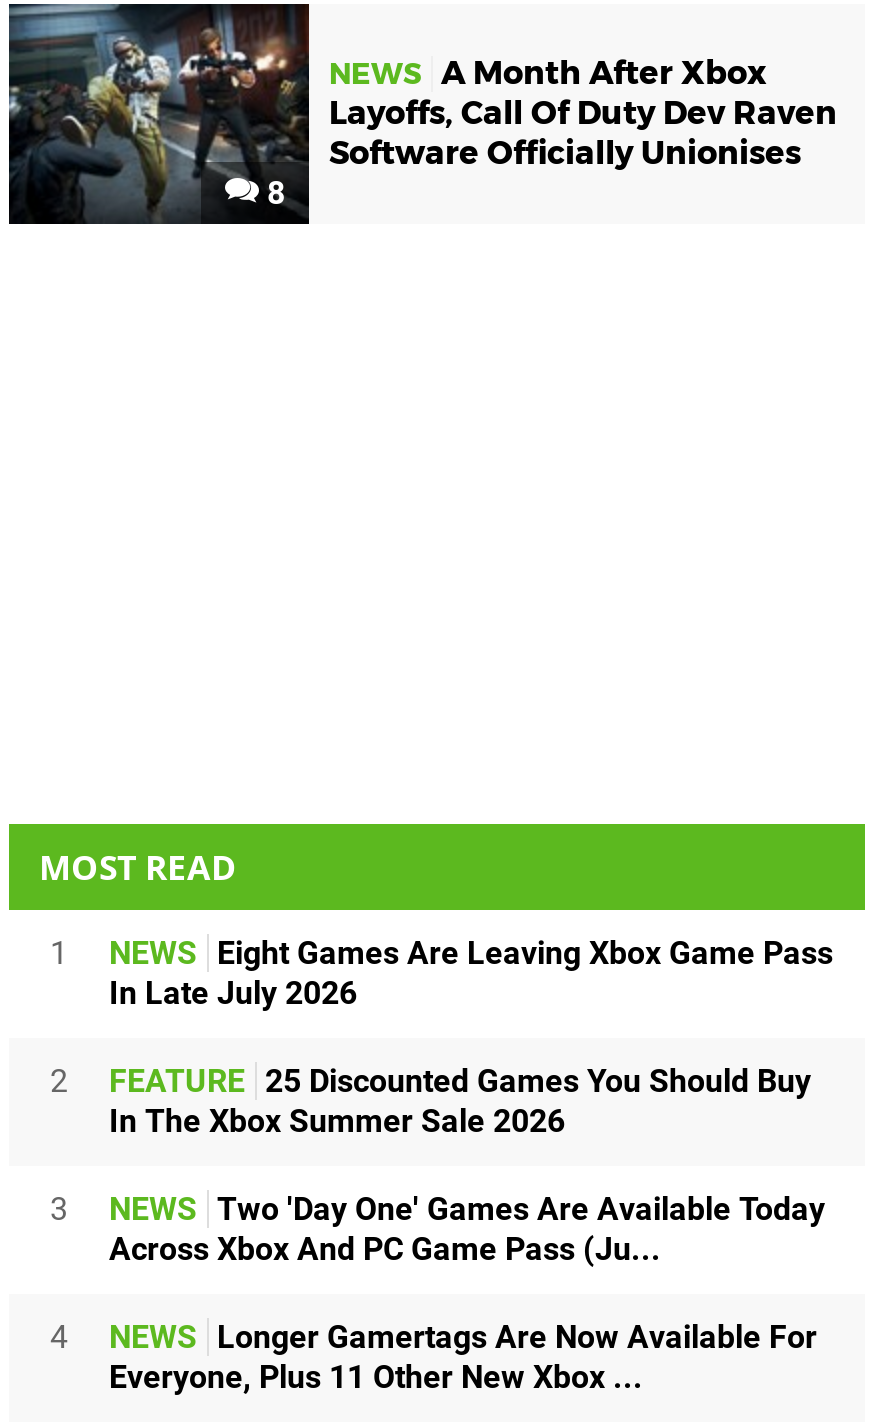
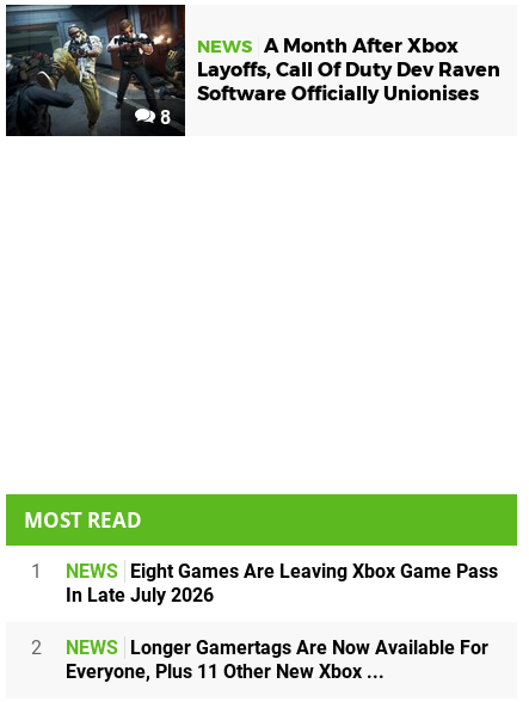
- FEATURE 25 Discounted Games You Should Buy
- In The Xbox Summer Sale 2026
- 3
- NEWS Two 'Day One' Games Are Available Today
- Across Xbox And PC Game Pass (Ju...
- 4
